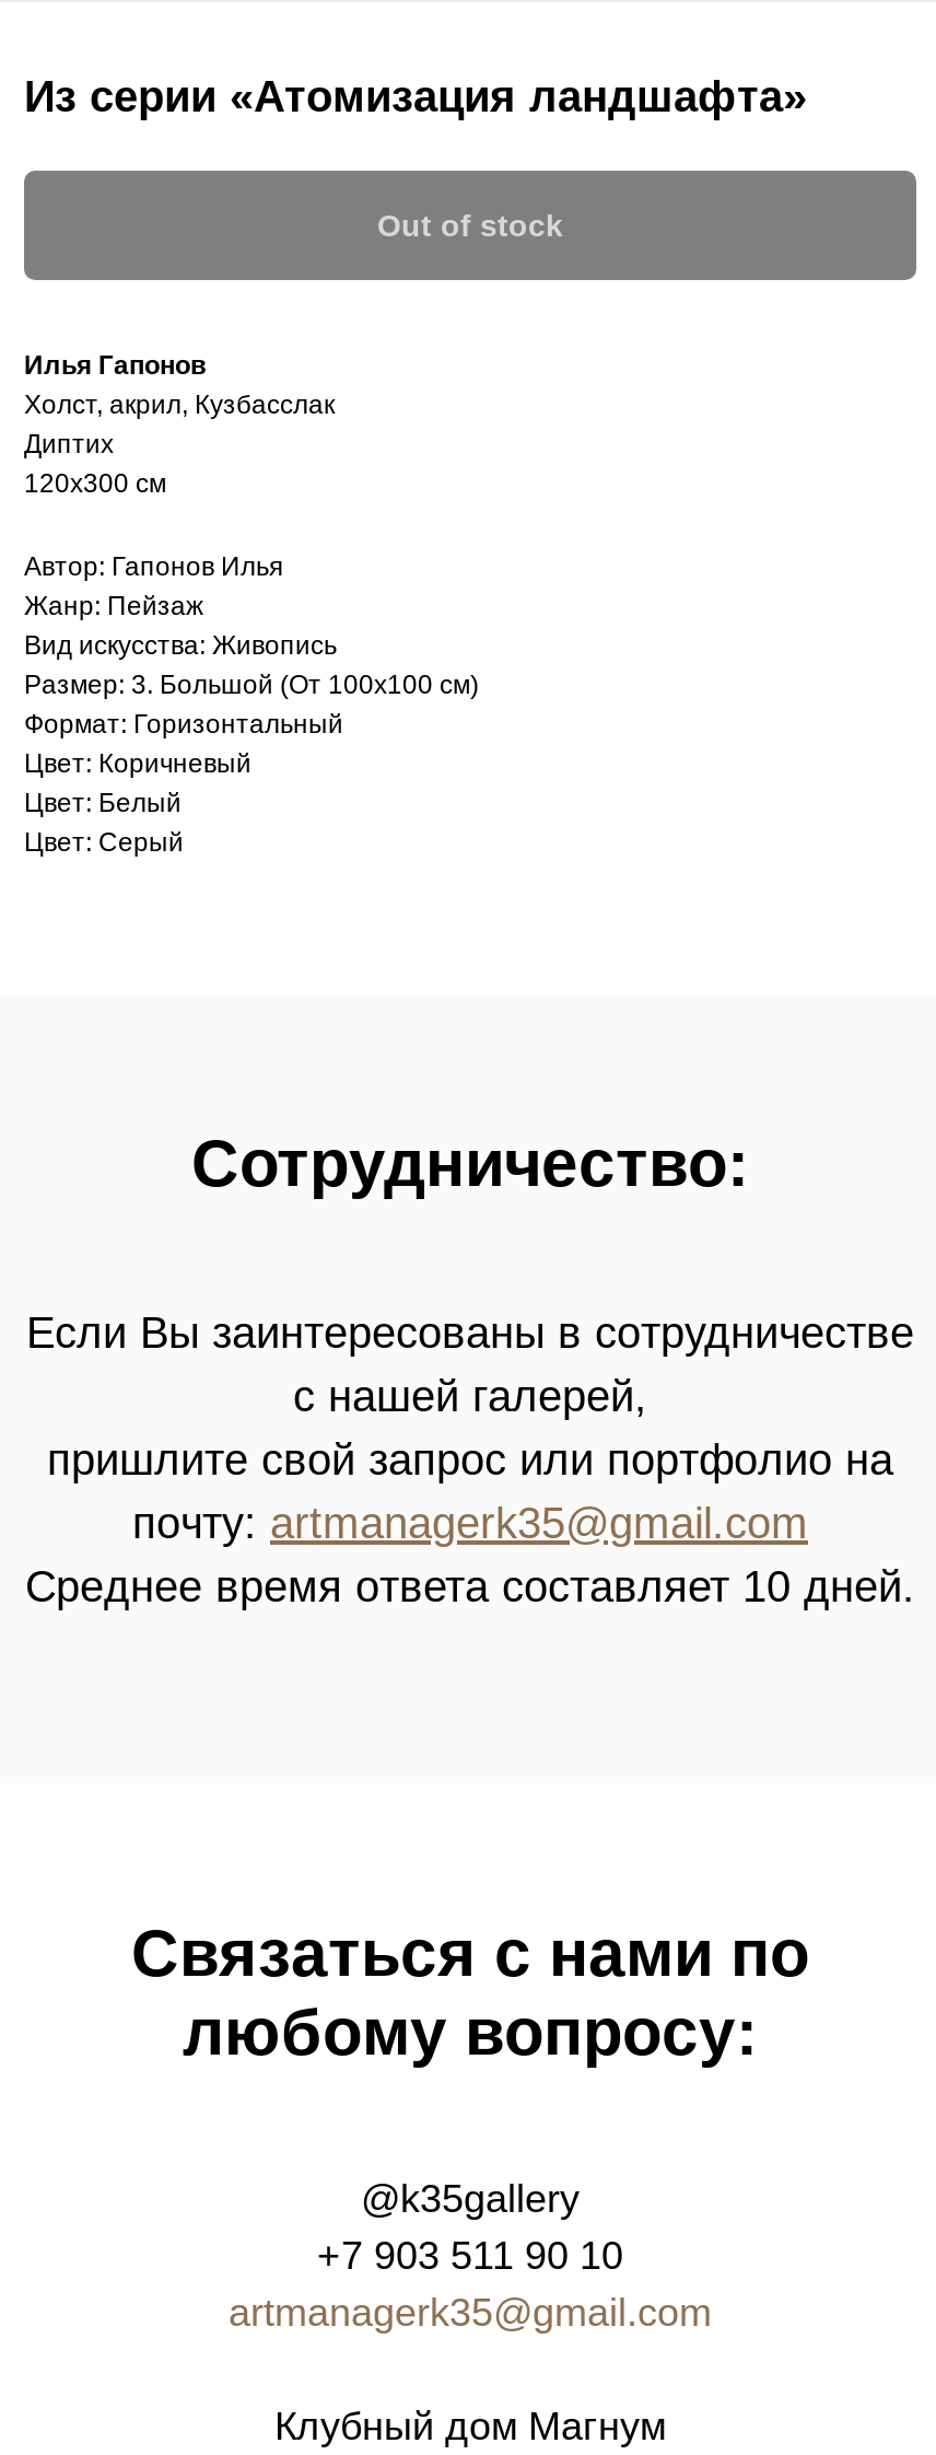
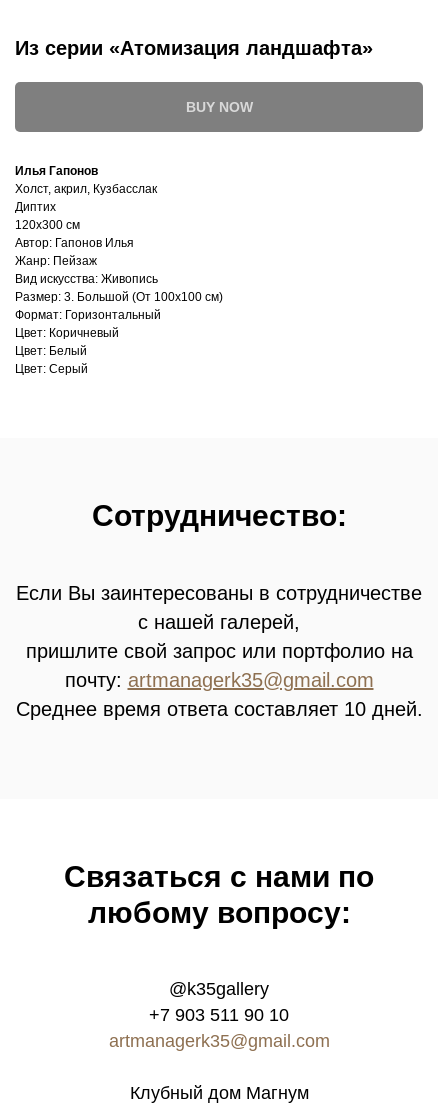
- Out of stock
+ BUY NOW
